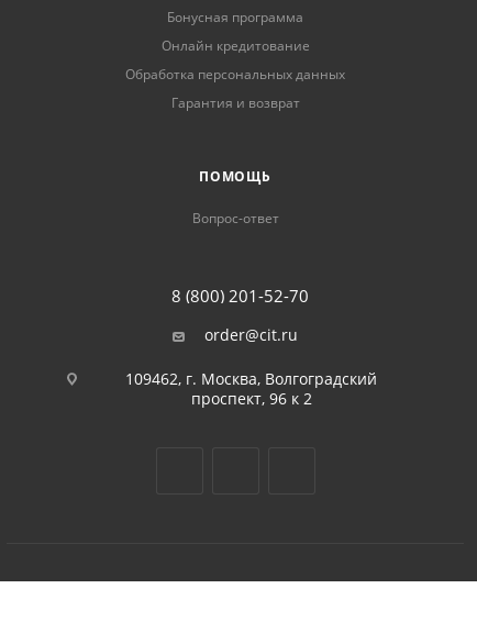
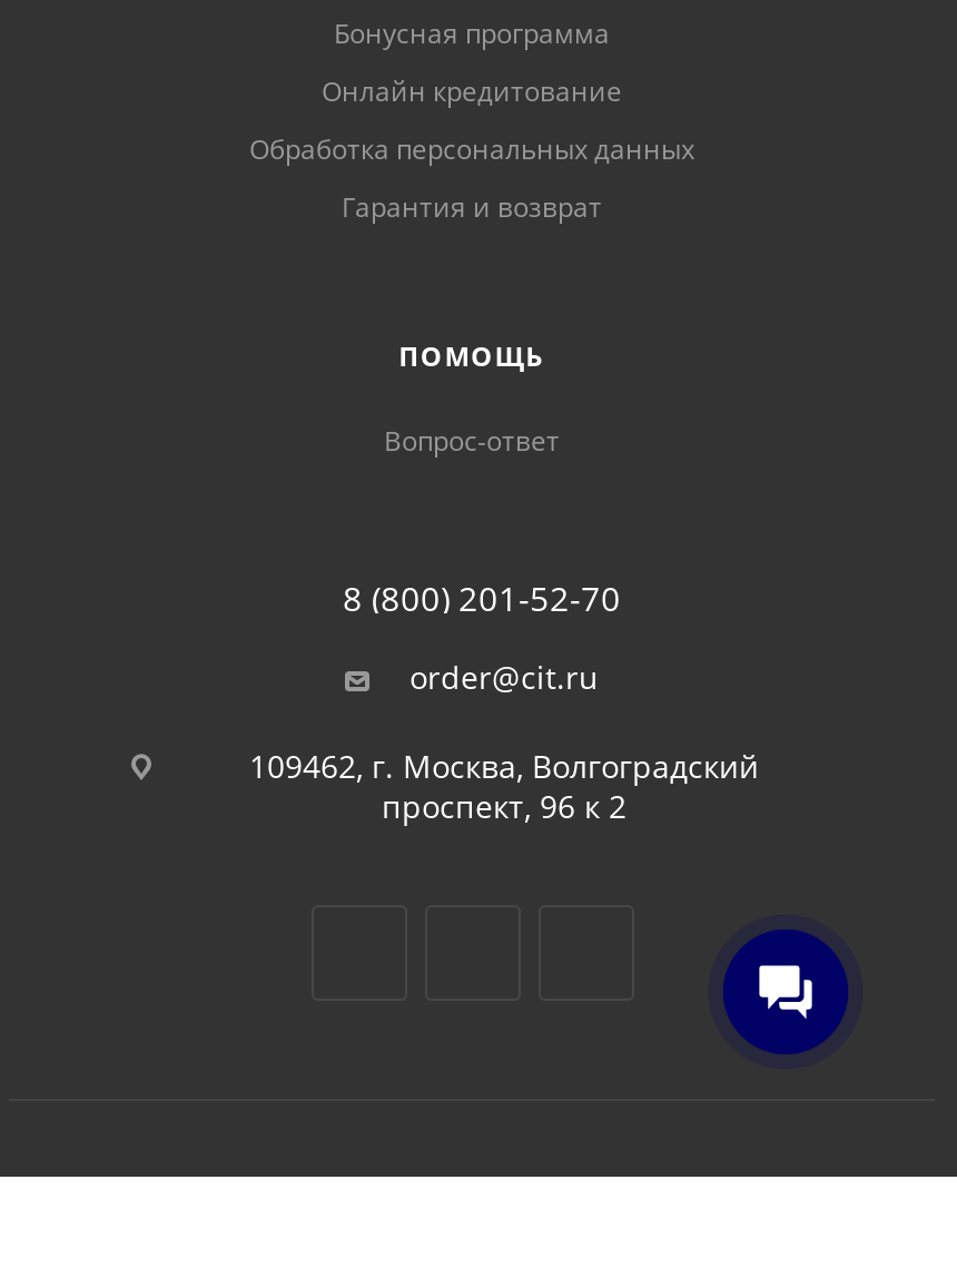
+ [image]
